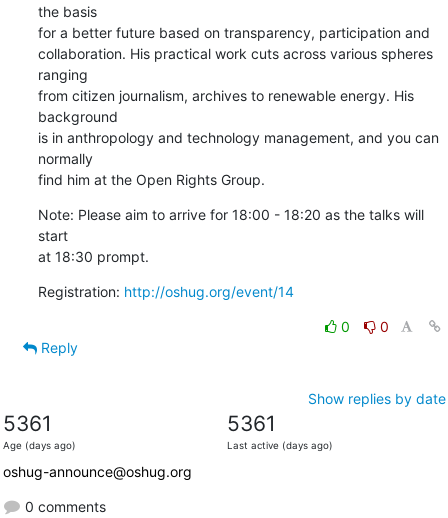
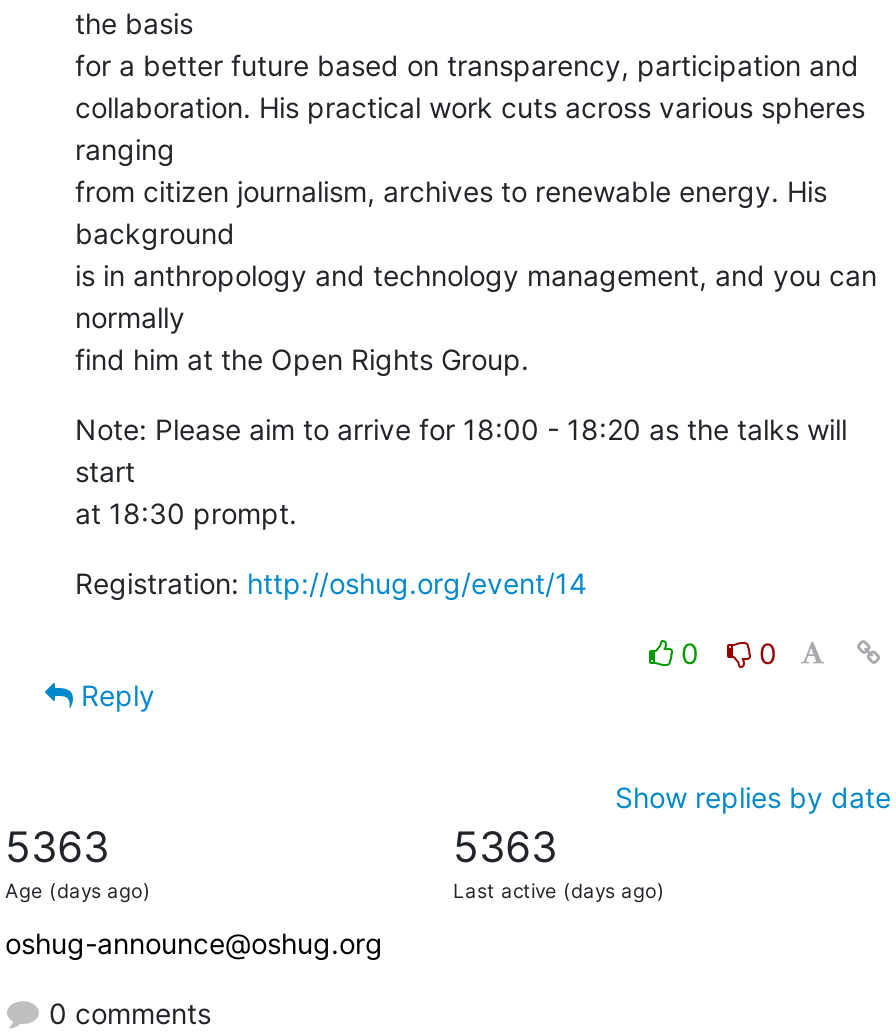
- 5361
+ 5363

- 5361
+ 5363
